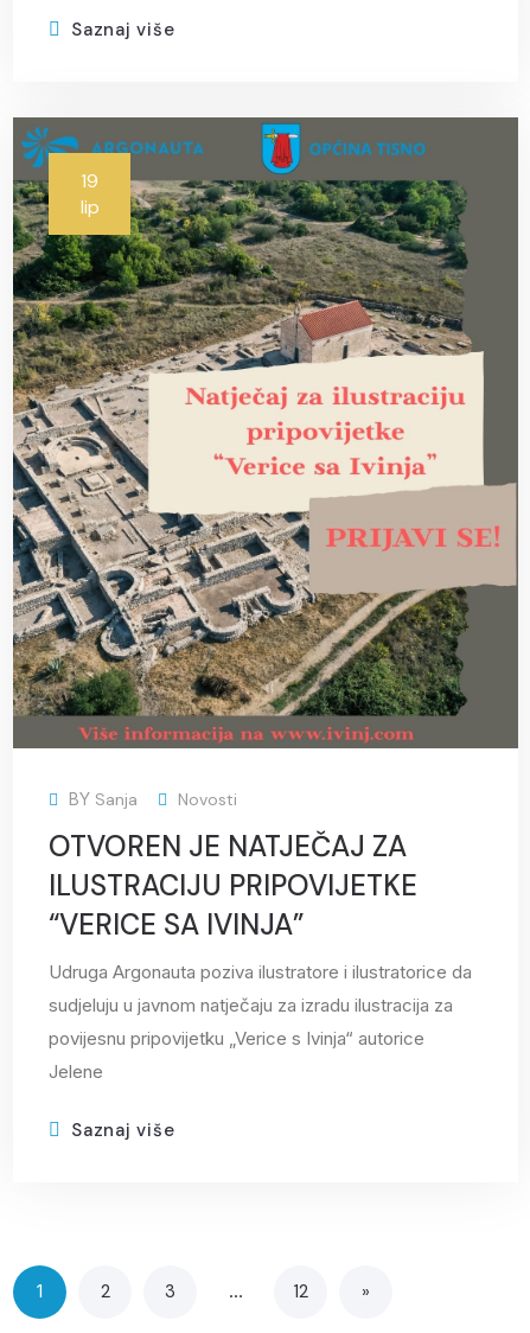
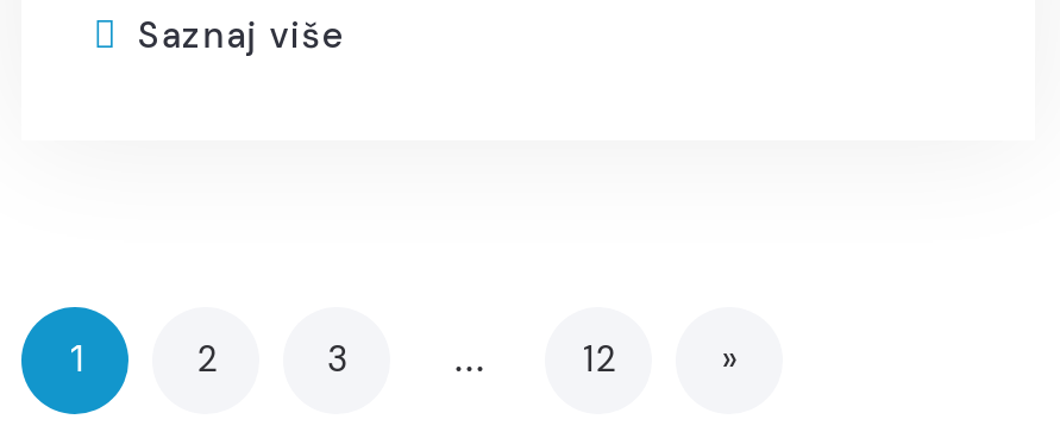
- [image]
- 19
- lip

- BY Sanja
- Novosti
- OTVOREN JE NATJEČAJ ZA
- ILUSTRACIJU PRIPOVIJETKE
- “VERICE SA IVINJA”
- Udruga Argonauta poziva ilustratore i ilustratorice da
- sudjeluju u javnom natječaju za izradu ilustracija za
- povijesnu pripovijetku „Verice s Ivinja“ autorice
- Jelene
- Saznaj više
